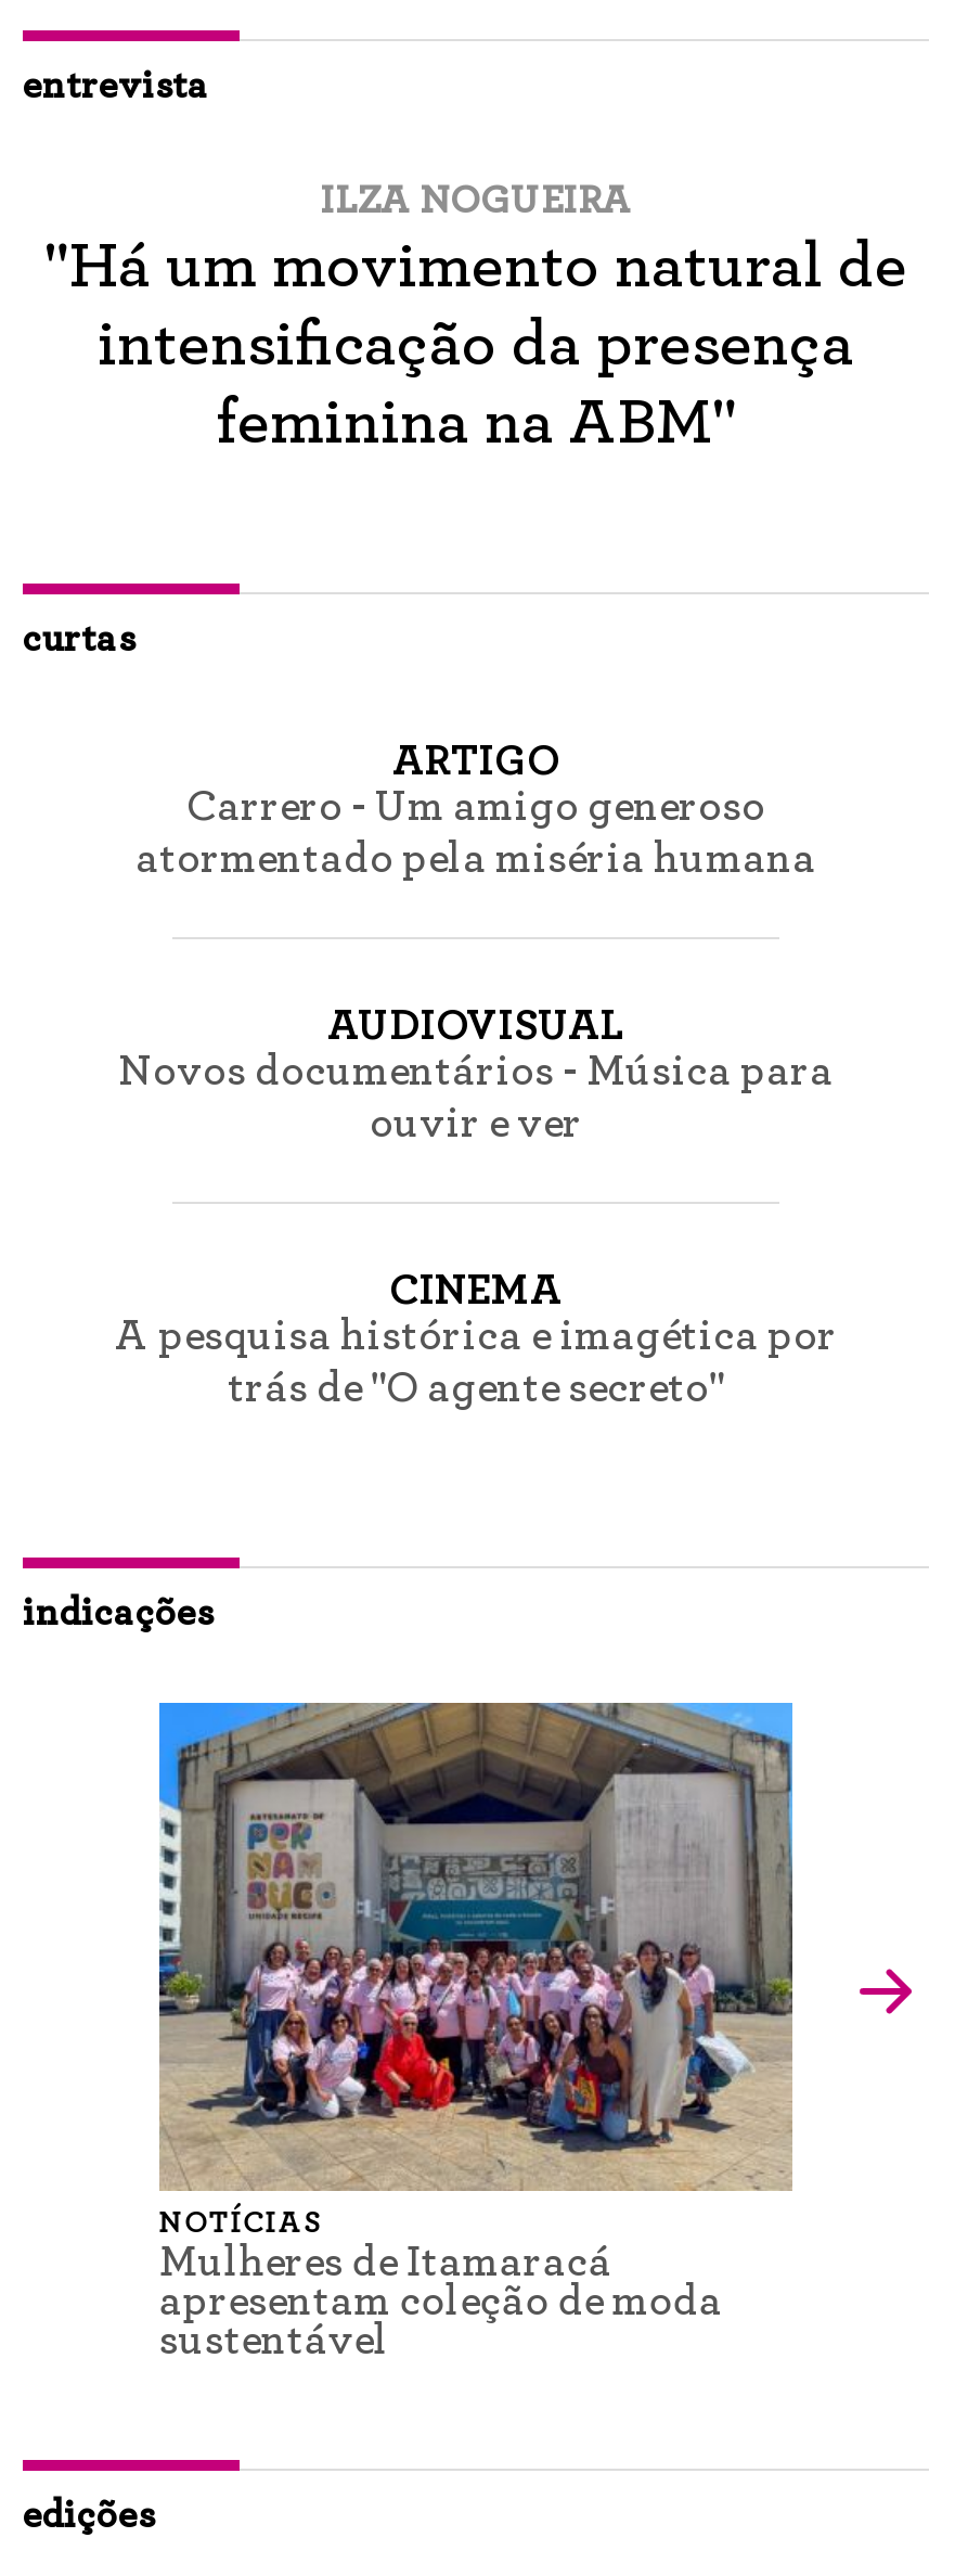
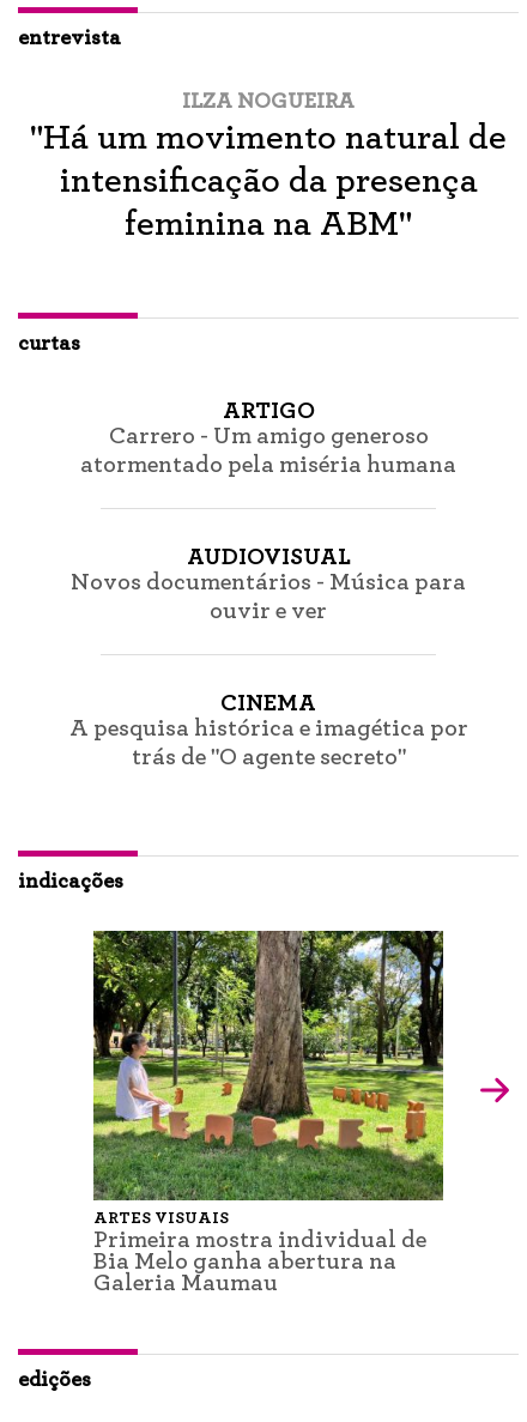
- [image]
- NOTÍCIAS
- Mulheres de Itamaracá
- apresentam coleção de moda
- sustentável
+ [image]
+ ARTES VISUAIS
+ Primeira mostra individual de
+ Bia Melo ganha abertura na
+ Galeria Maumau
